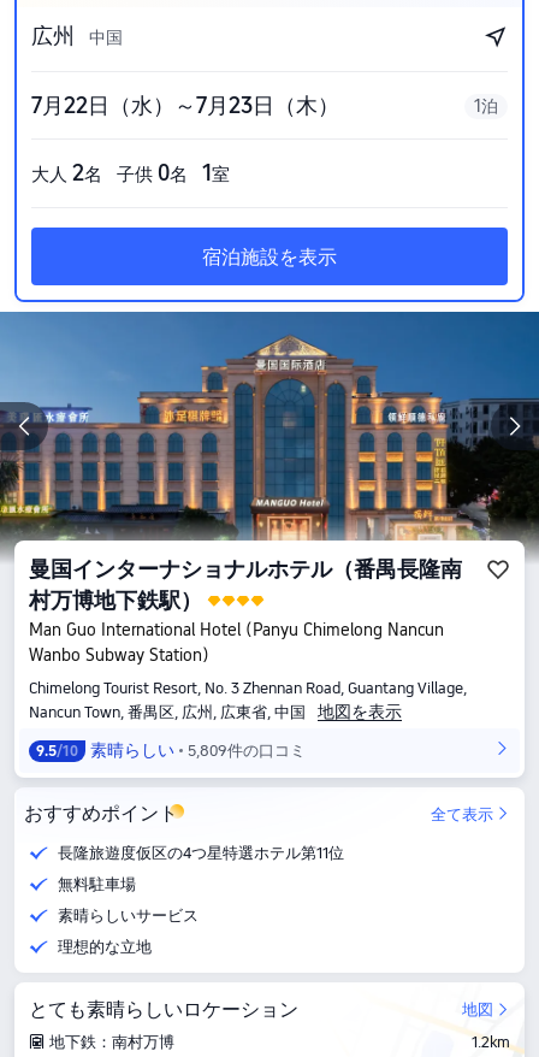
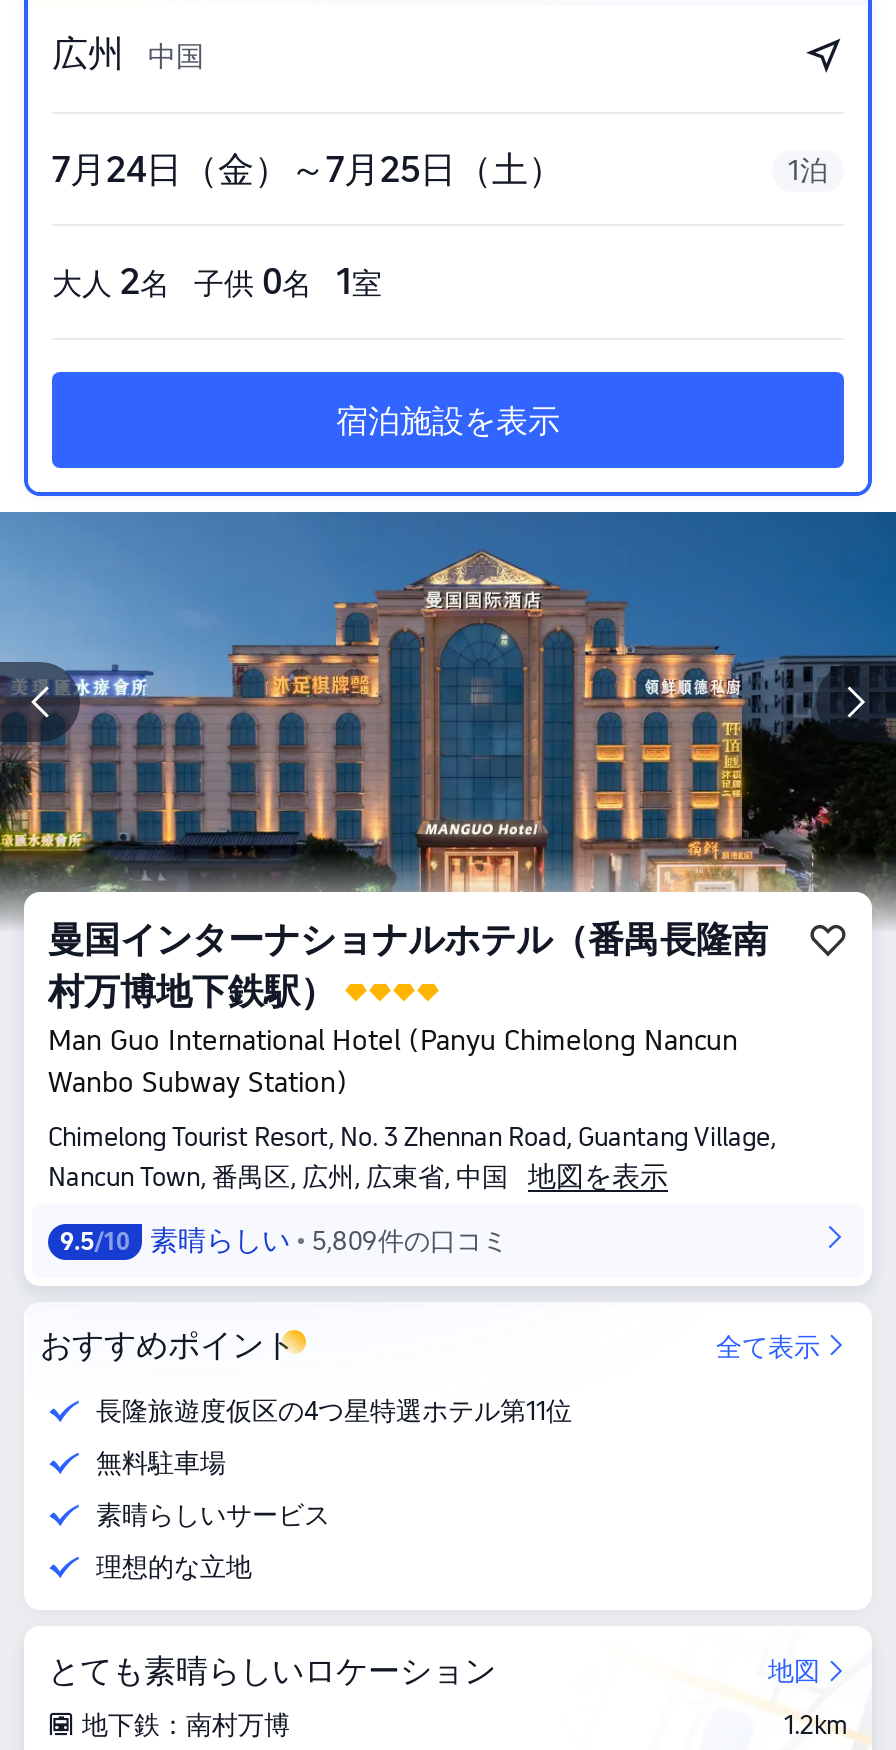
- 7月22日（水）～7月23日（木）
+ 7月24日（金）～7月25日（土）
